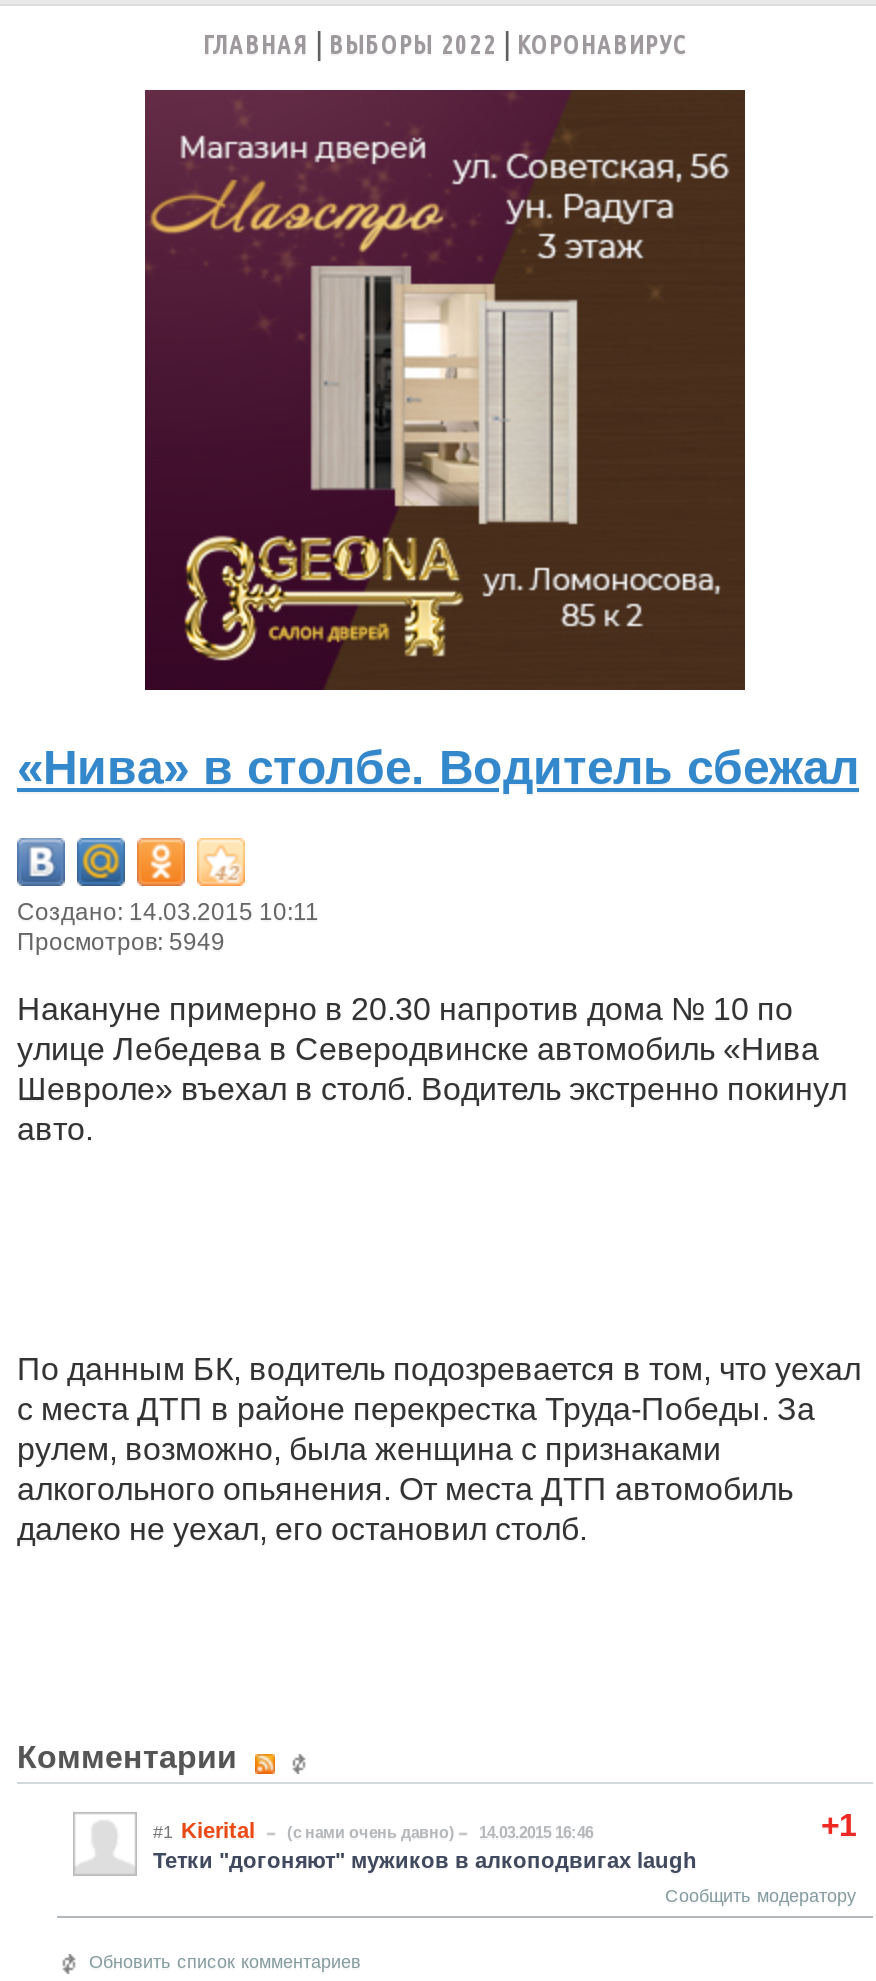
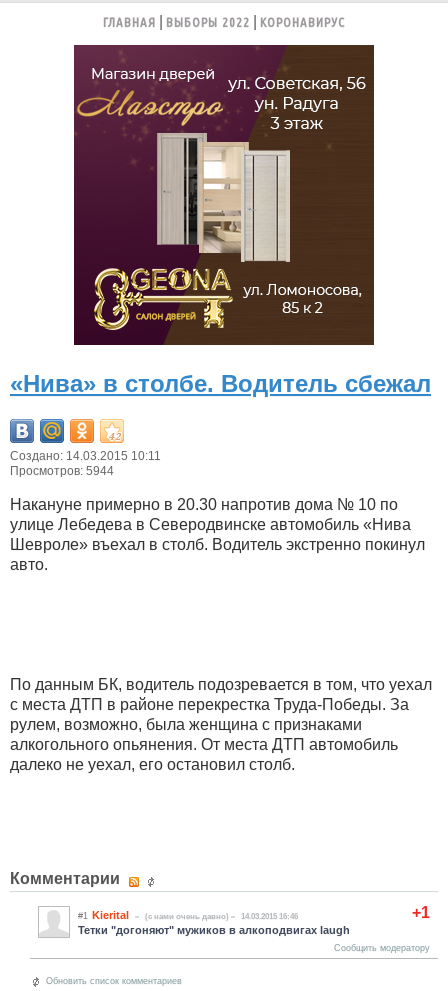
- Просмотров: 5949
+ Просмотров: 5944
